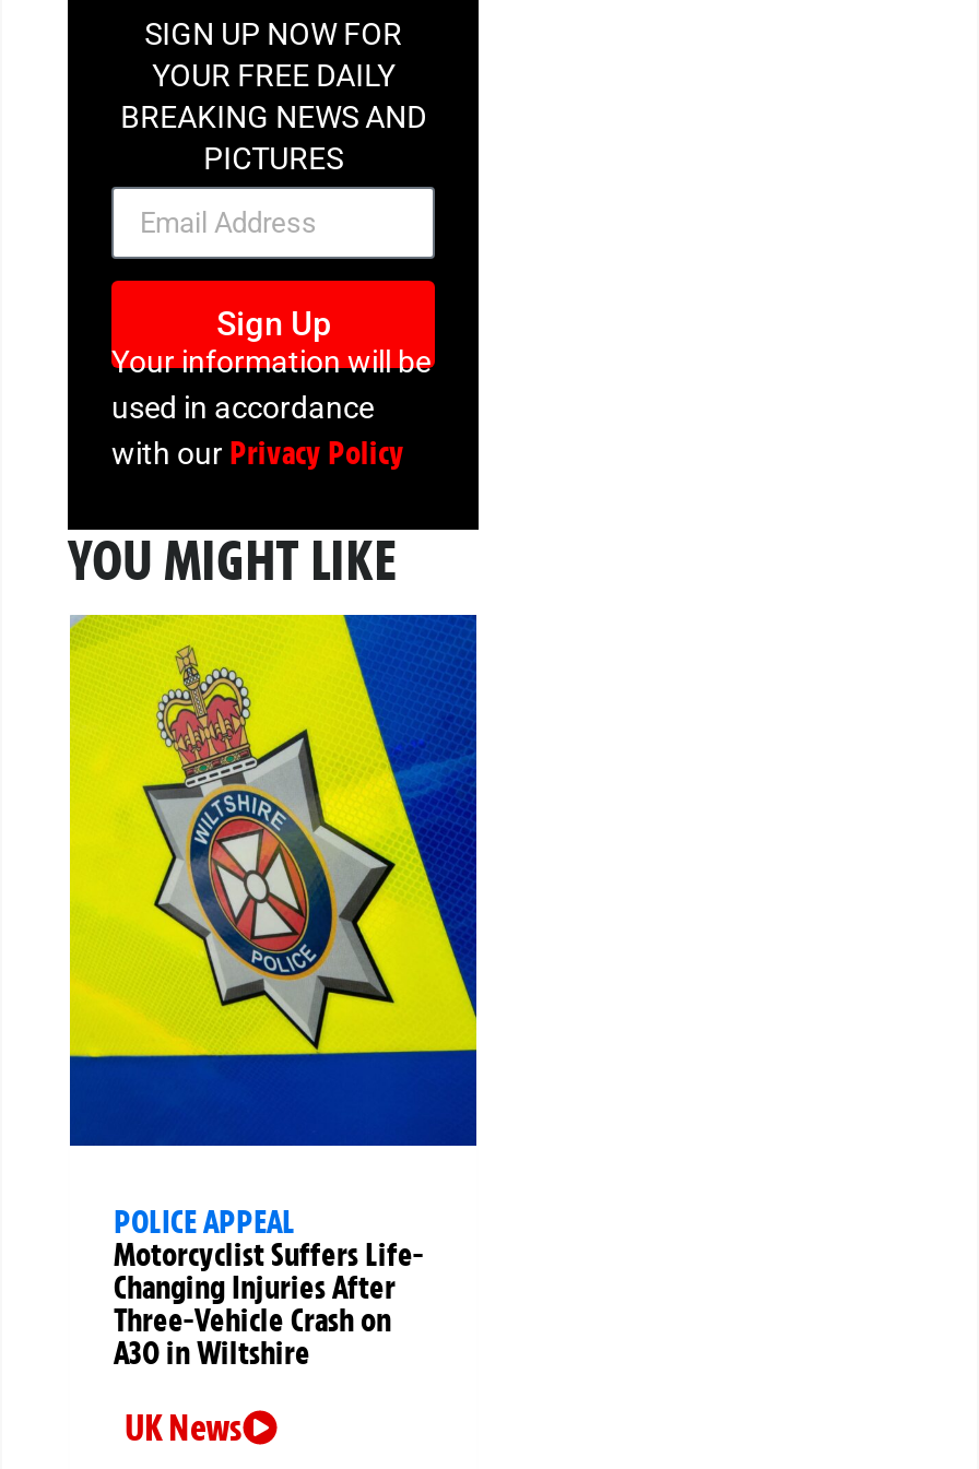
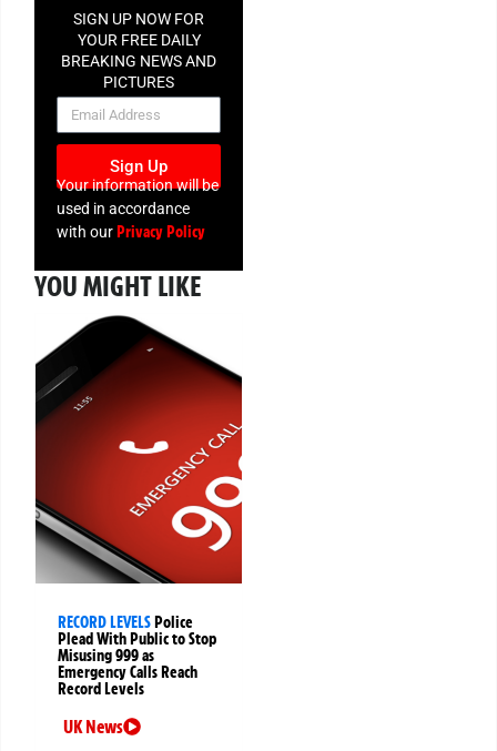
- [image]
- POLICE APPEAL
- Motorcyclist Suffers Life-
- Changing Injuries After
- Three-Vehicle Crash on
- A30 in Wiltshire
+ [image]
+ RECORD LEVELS Police
+ Plead With Public to Stop
+ Misusing 999 as
+ Emergency Calls Reach
+ Record Levels
